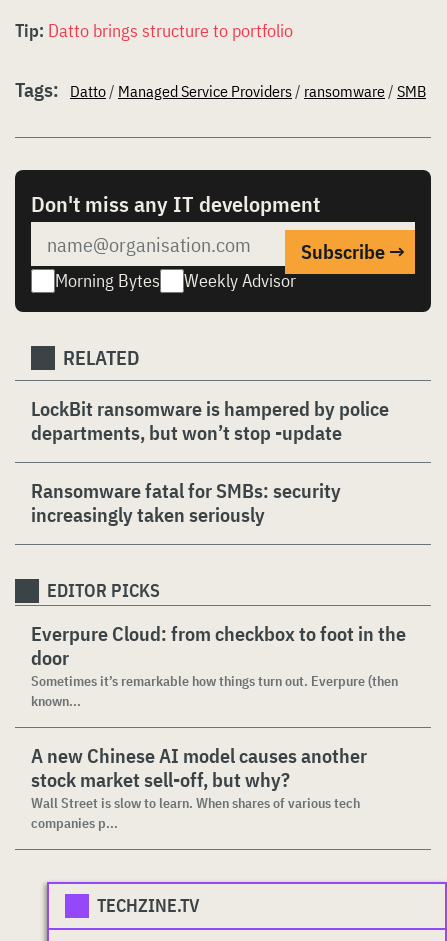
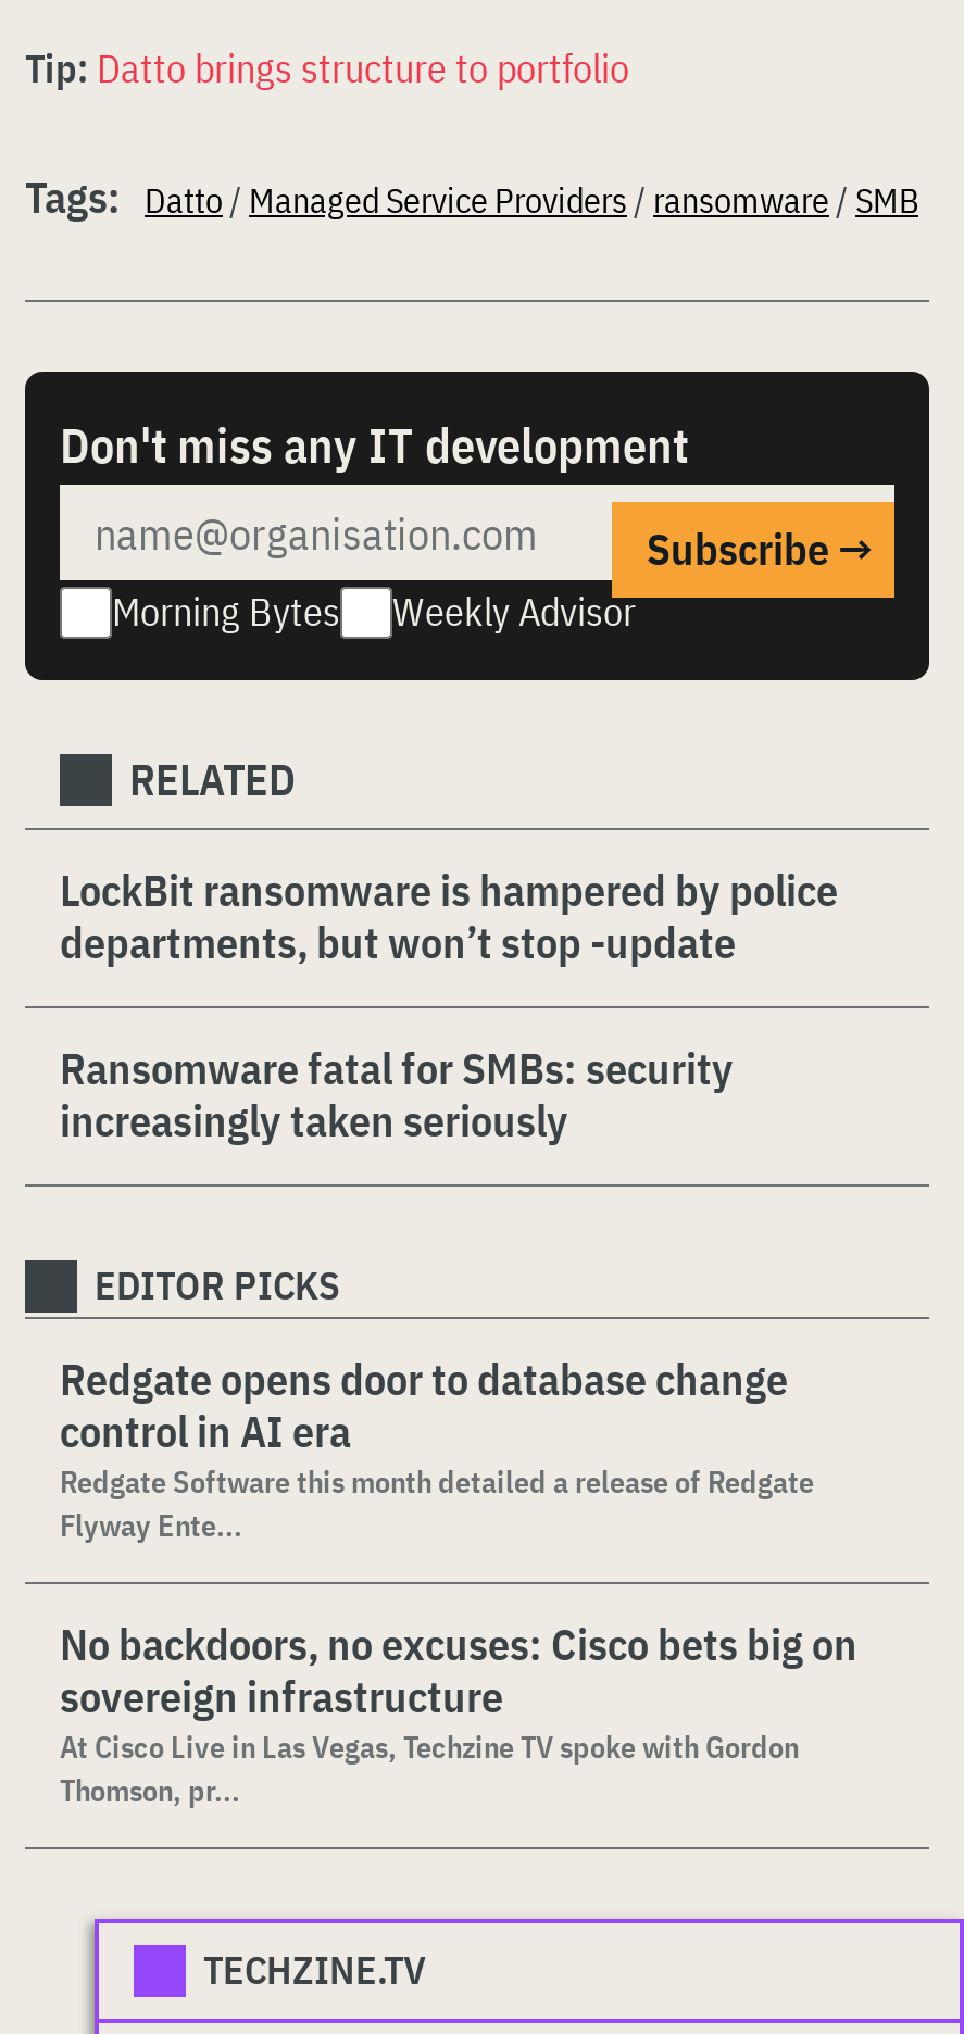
- Everpure Cloud: from checkbox to foot in the
- door
- Sometimes it’s remarkable how things turn out. Everpure (then
- known...
+ Redgate opens door to database change
+ control in AI era
+ Redgate Software this month detailed a release of Redgate
+ Flyway Ente...

- A new Chinese AI model causes another
- stock market sell-off, but why?
- Wall Street is slow to learn. When shares of various tech
- companies p...
+ No backdoors, no excuses: Cisco bets big on
+ sovereign infrastructure
+ At Cisco Live in Las Vegas, Techzine TV spoke with Gordon
+ Thomson, pr...
